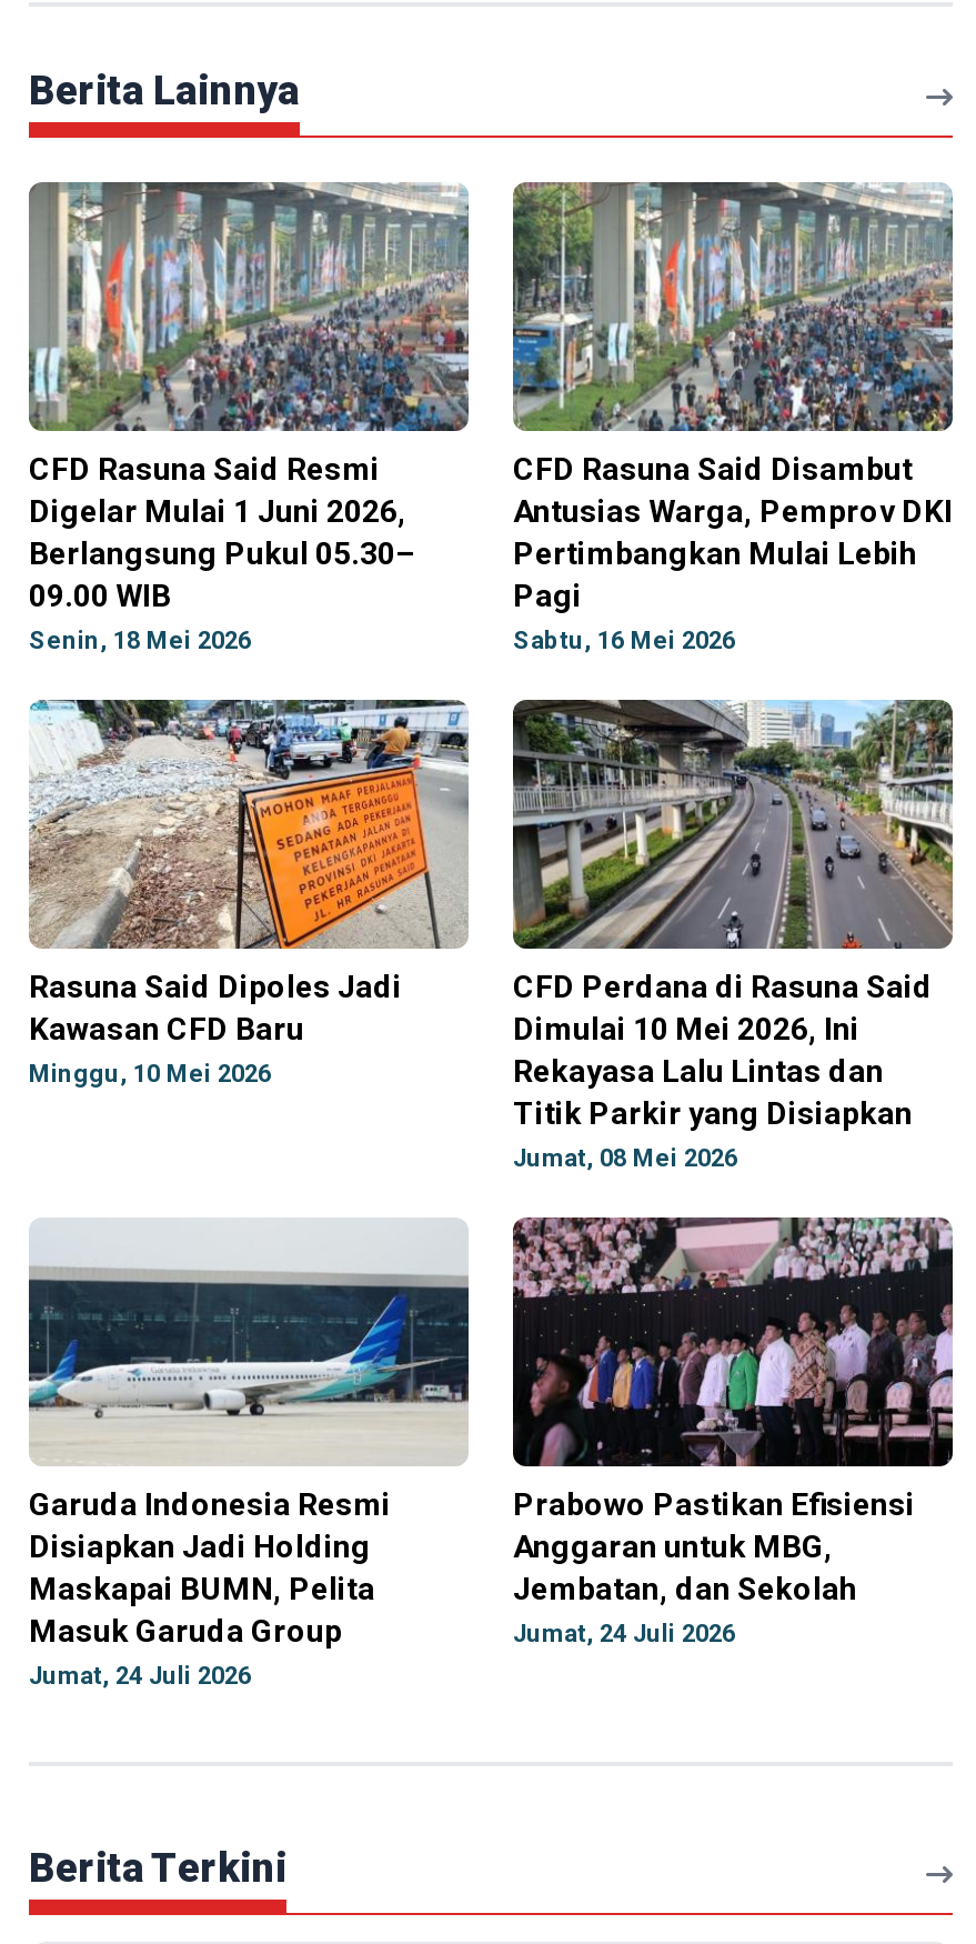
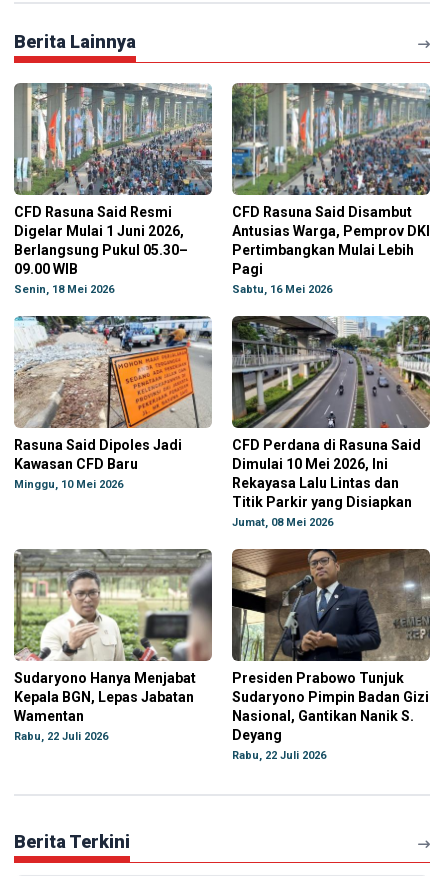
- [image]
- Garuda Indonesia Resmi
- Disiapkan Jadi Holding
- Maskapai BUMN, Pelita
- Masuk Garuda Group
- Jumat, 24 Juli 2026
+ [image]
+ Sudaryono Hanya Menjabat
+ Kepala BGN, Lepas Jabatan
+ Wamentan
+ Rabu, 22 Juli 2026

- [image]
- Prabowo Pastikan Efisiensi
- Anggaran untuk MBG,
- Jembatan, dan Sekolah
- Jumat, 24 Juli 2026
+ [image]
+ Presiden Prabowo Tunjuk
+ Sudaryono Pimpin Badan Gizi
+ Nasional, Gantikan Nanik S.
+ Deyang
+ Rabu, 22 Juli 2026
